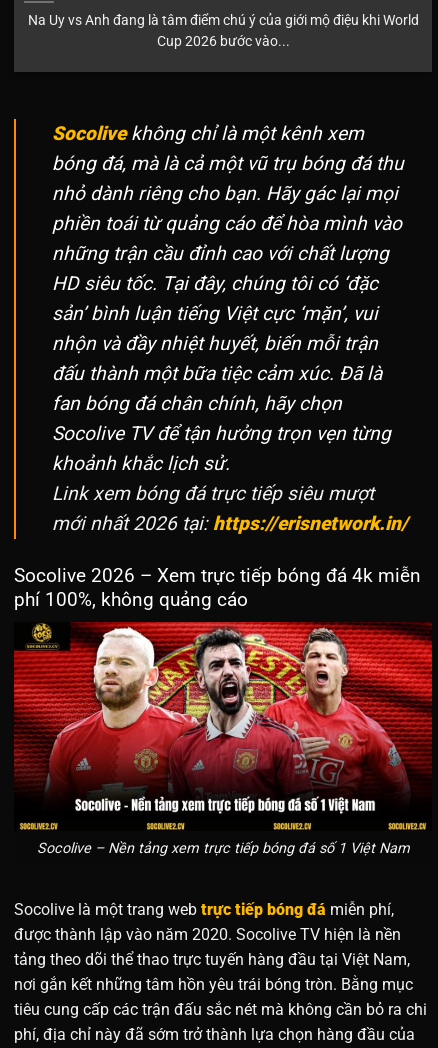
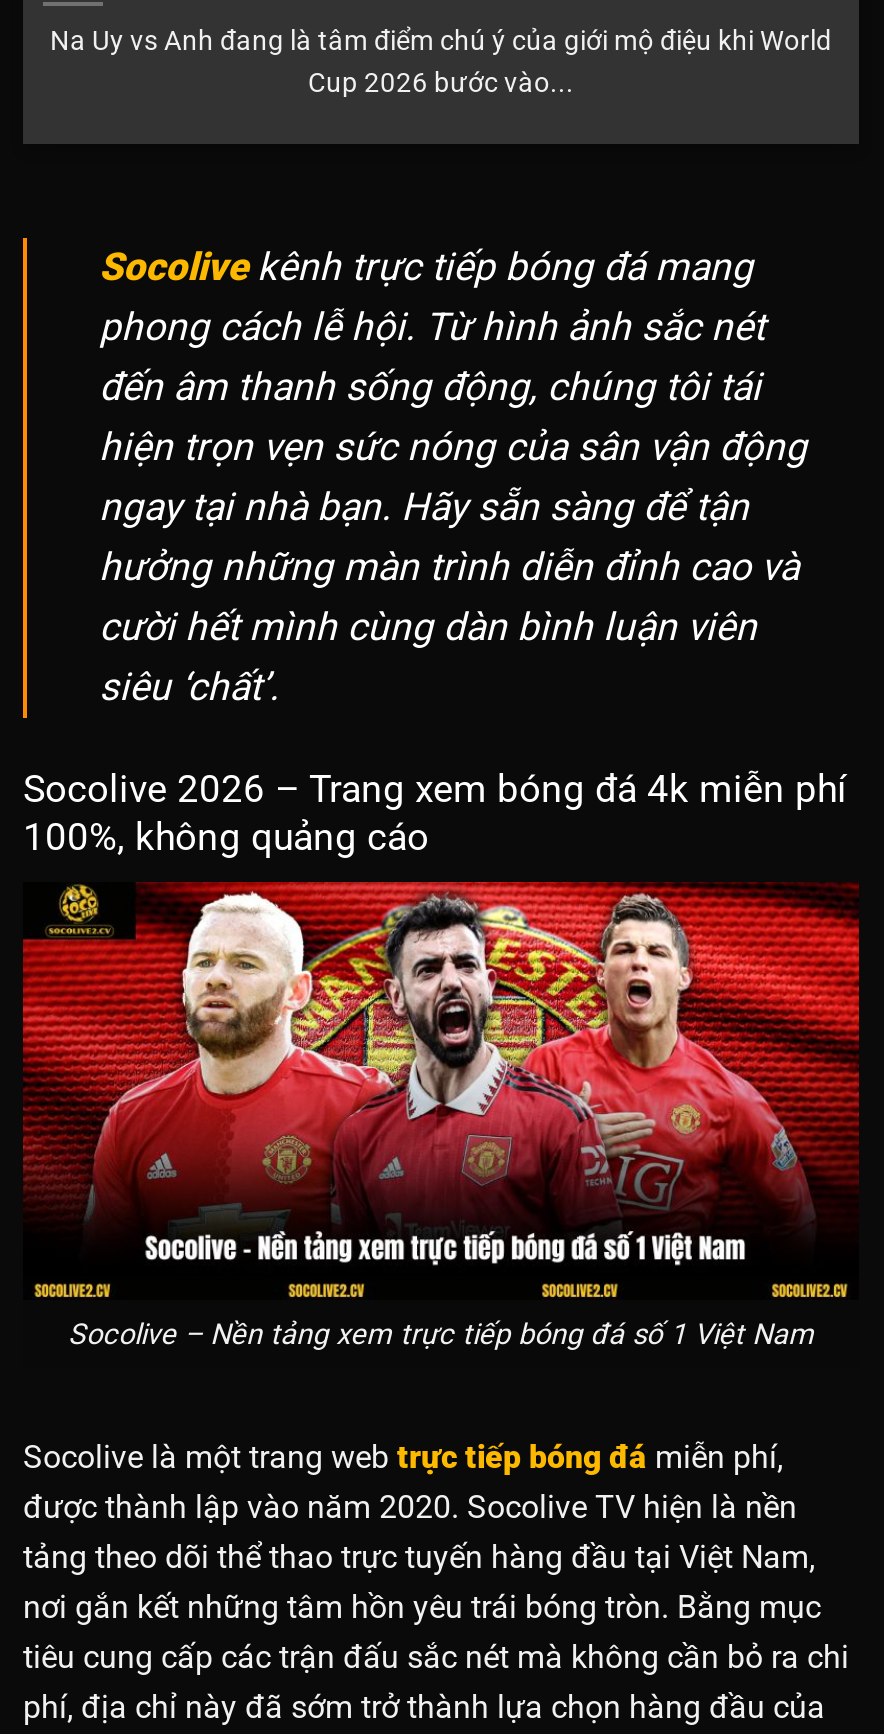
- Socolive không chỉ là một kênh xem
- bóng đá, mà là cả một vũ trụ bóng đá thu
- nhỏ dành riêng cho bạn. Hãy gác lại mọi
- phiền toái từ quảng cáo để hòa mình vào
- những trận cầu đỉnh cao với chất lượng
- HD siêu tốc. Tại đây, chúng tôi có ‘đặc
- sản’ bình luận tiếng Việt cực ‘mặn’, vui
- nhộn và đầy nhiệt huyết, biến mỗi trận
- đấu thành một bữa tiệc cảm xúc. Đã là
- fan bóng đá chân chính, hãy chọn
- Socolive TV để tận hưởng trọn vẹn từng
- khoảnh khắc lịch sử.
- Link xem bóng đá trực tiếp siêu mượt
- mới nhất 2026 tại: https://erisnetwork.in/
+ Socolive kênh trực tiếp bóng đá mang
+ phong cách lễ hội. Từ hình ảnh sắc nét
+ đến âm thanh sống động, chúng tôi tái
+ hiện trọn vẹn sức nóng của sân vận động
+ ngay tại nhà bạn. Hãy sẵn sàng để tận
+ hưởng những màn trình diễn đỉnh cao và
+ cười hết mình cùng dàn bình luận viên
+ siêu ‘chất’.

- Socolive 2026 – Xem trực tiếp bóng đá 4k miễn
- phí 100%, không quảng cáo
+ Socolive 2026 – Trang xem bóng đá 4k miễn phí
+ 100%, không quảng cáo
